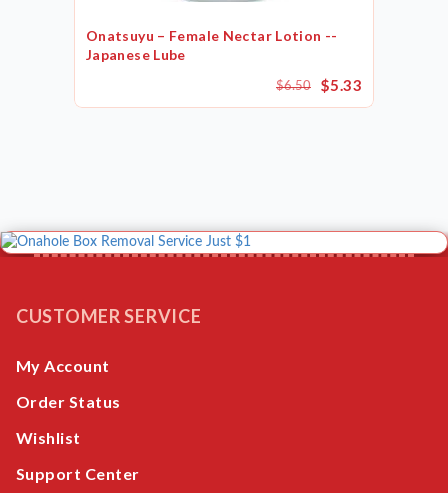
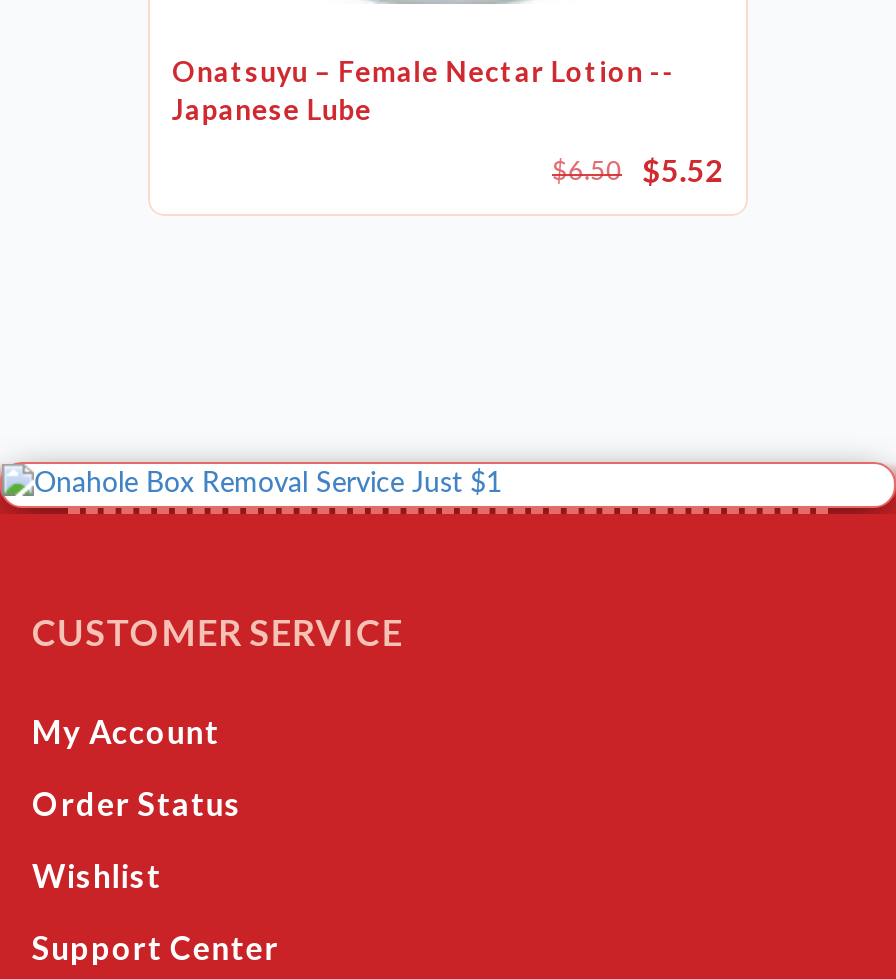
- $6.50 $5.33
+ $6.50 $5.52
